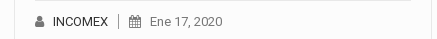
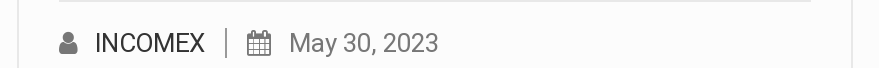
- Ene 17, 2020
+ May 30, 2023
